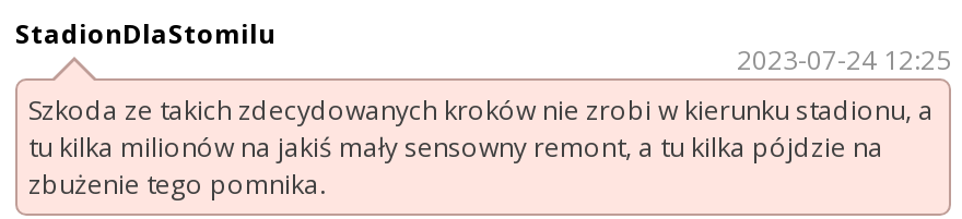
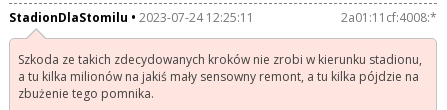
- 2023-07-24 12:25
- Szkoda ze takich zdecydowanych kroków nie zrobi w kierunku stadionu, a
- tu kilka milionów na jakiś mały sensowny remont, a tu kilka pójdzie na
+ 2023-07-24 12:25:11
+ 2a01:11cf:4008:*
+ Szkoda ze takich zdecydowanych kroków nie zrobi w kierunku stadionu,
+ a tu kilka milionów na jakiś mały sensowny remont, a tu kilka pójdzie na
